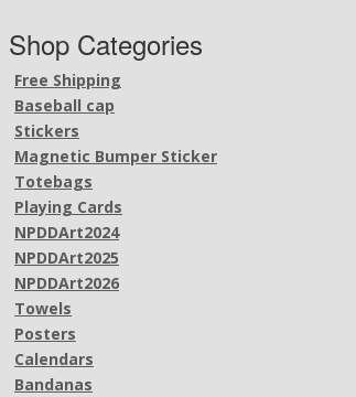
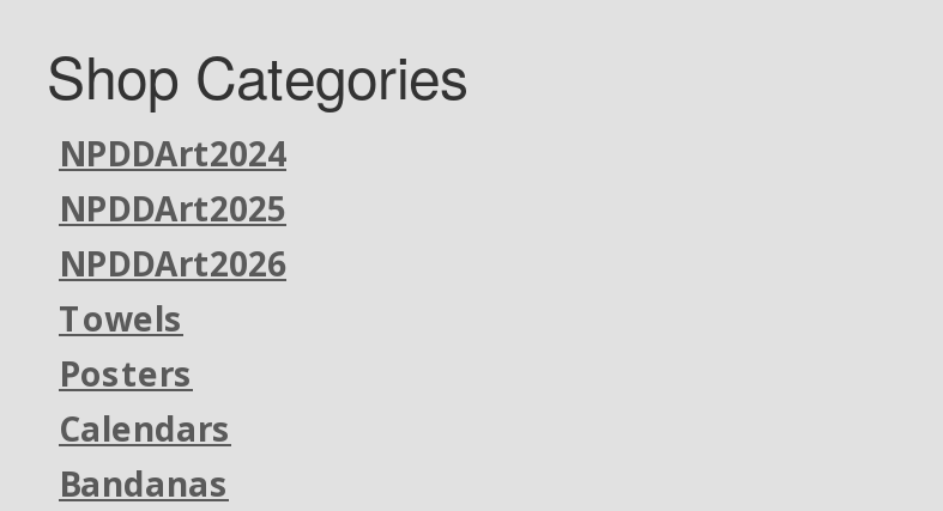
- Free Shipping
- Baseball cap
- Stickers
- Magnetic Bumper Sticker
- Totebags
- Playing Cards
